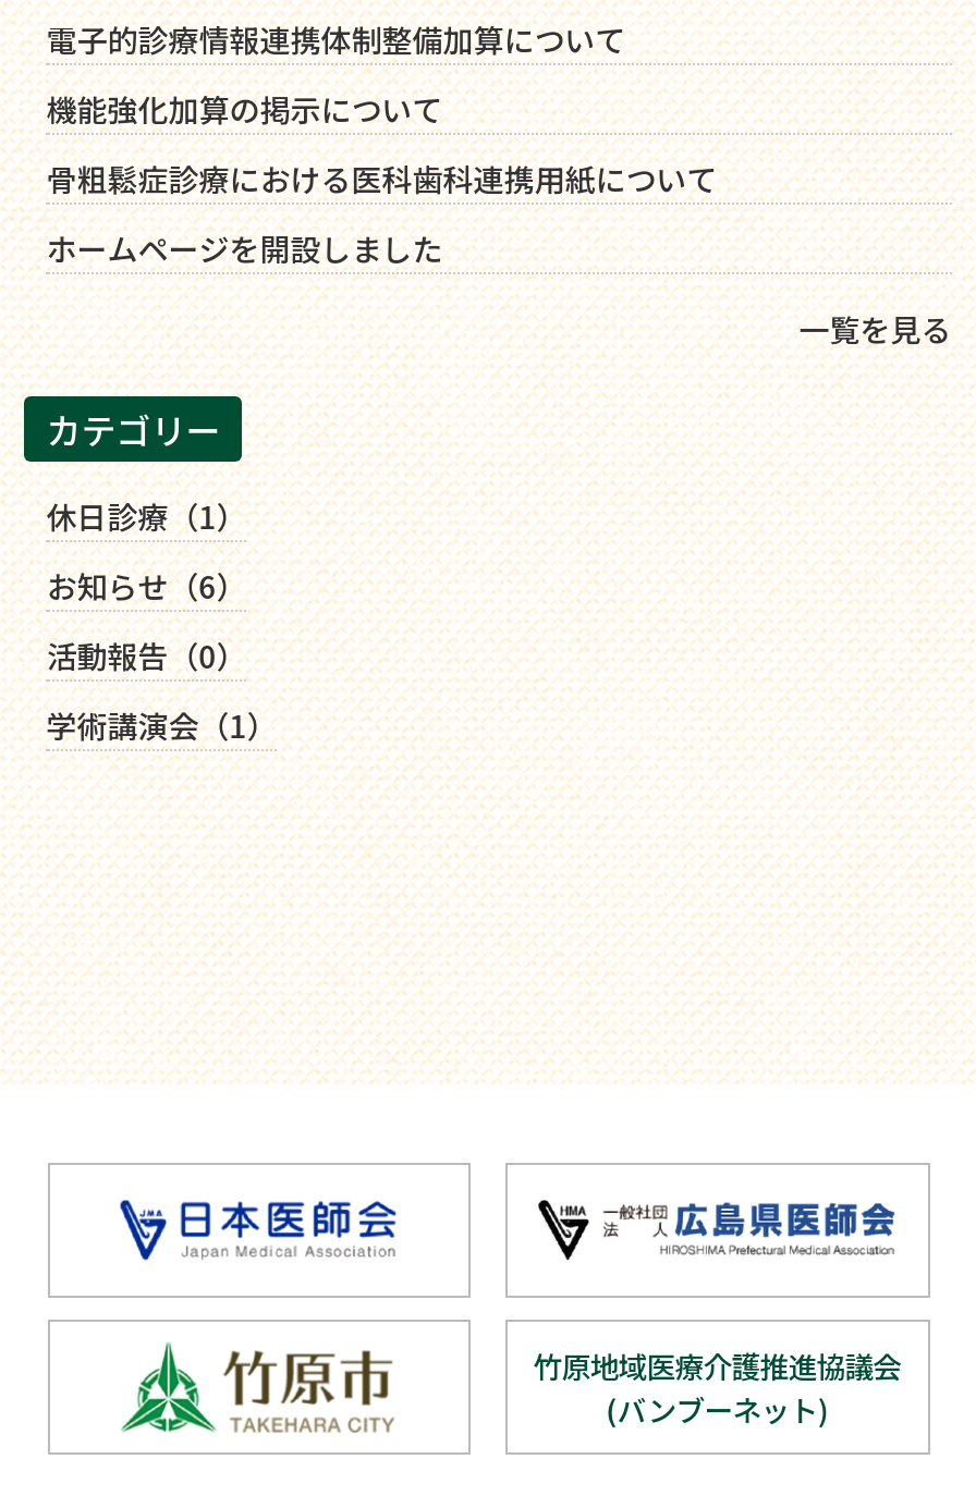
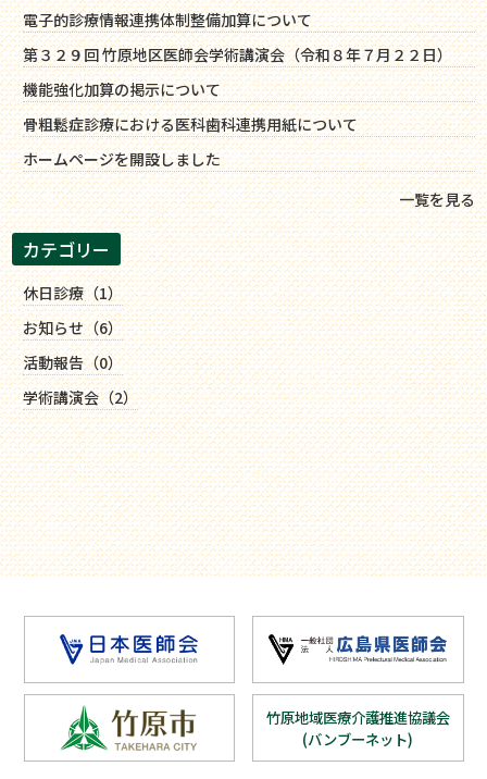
+ 第３２９回 竹原地区医師会学術講演会（令和８年７月２２日）

- 学術講演会（1）
+ 学術講演会（2）
